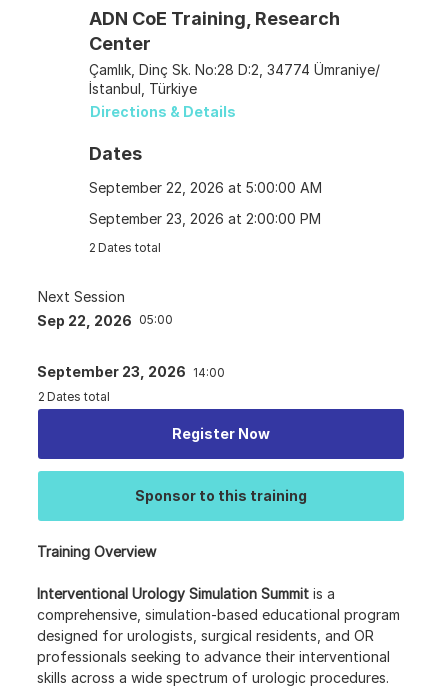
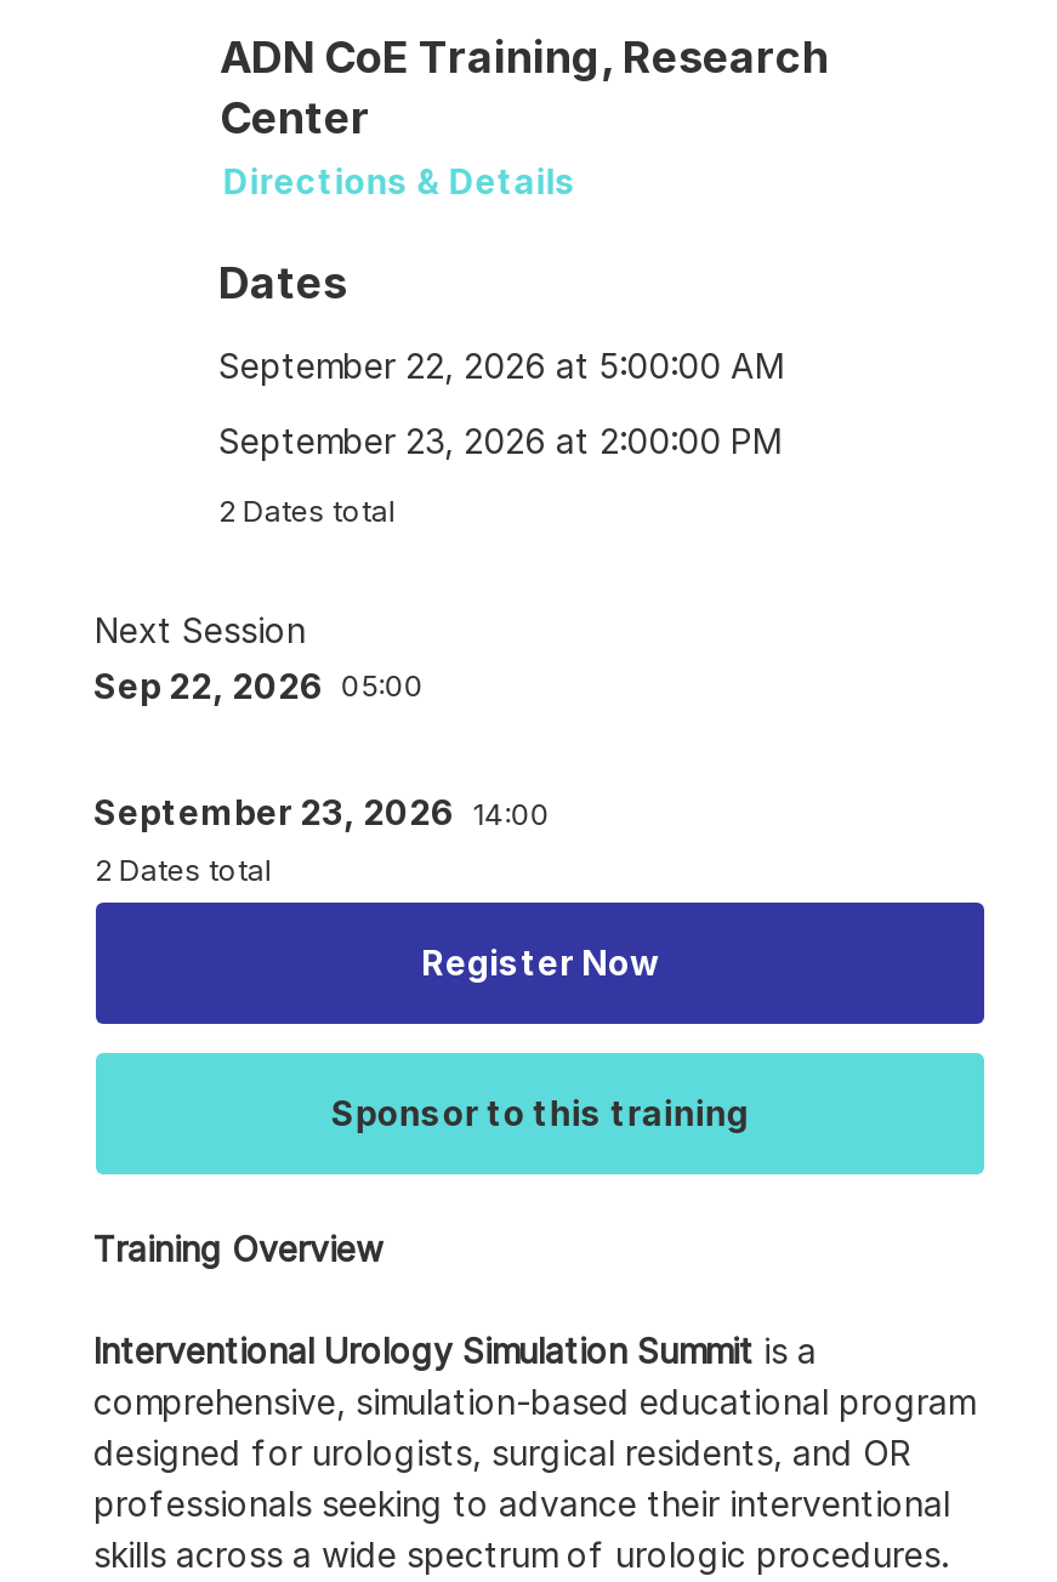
- Çamlık, Dinç Sk. No:28 D:2, 34774 Ümraniye/
- İstanbul, Türkiye
